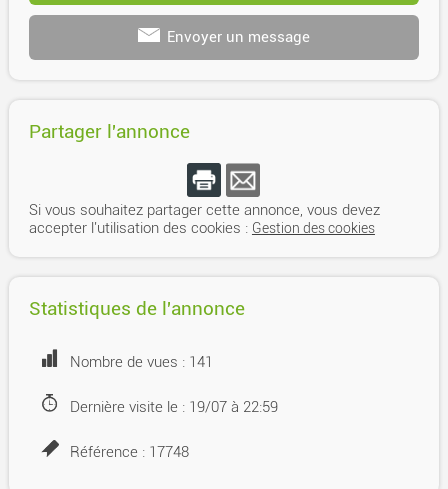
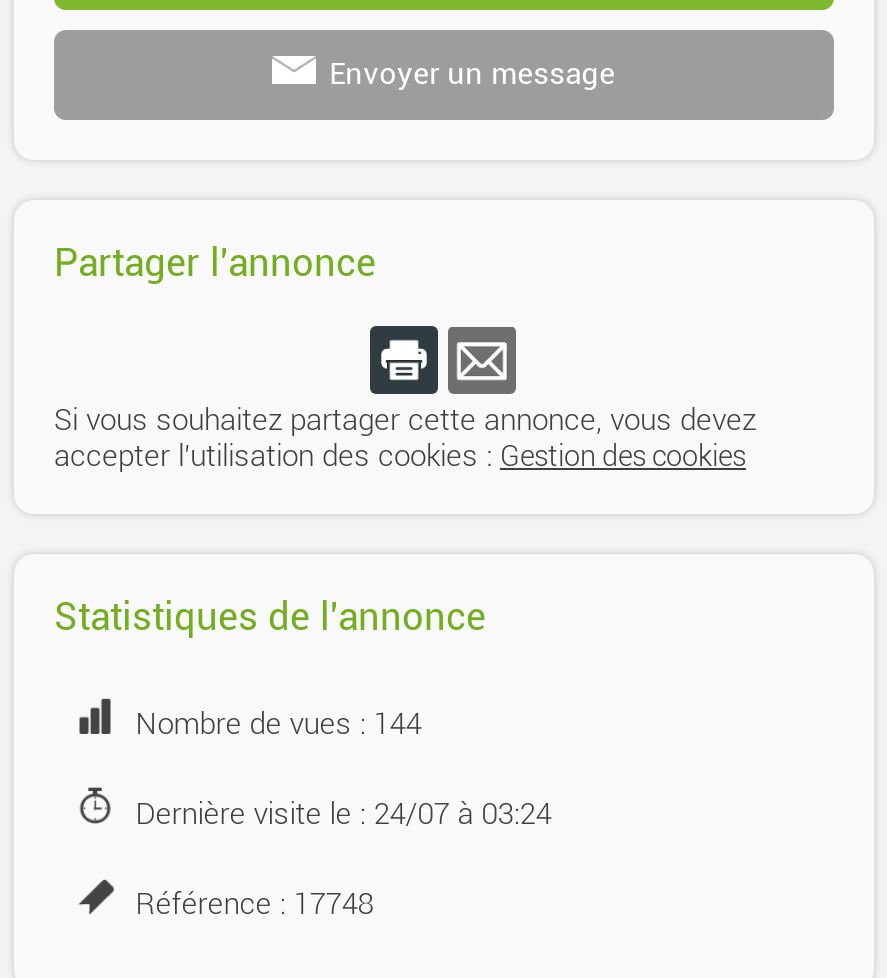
- Nombre de vues : 141
+ Nombre de vues : 144

- Dernière visite le : 19/07 à 22:59
+ Dernière visite le : 24/07 à 03:24
